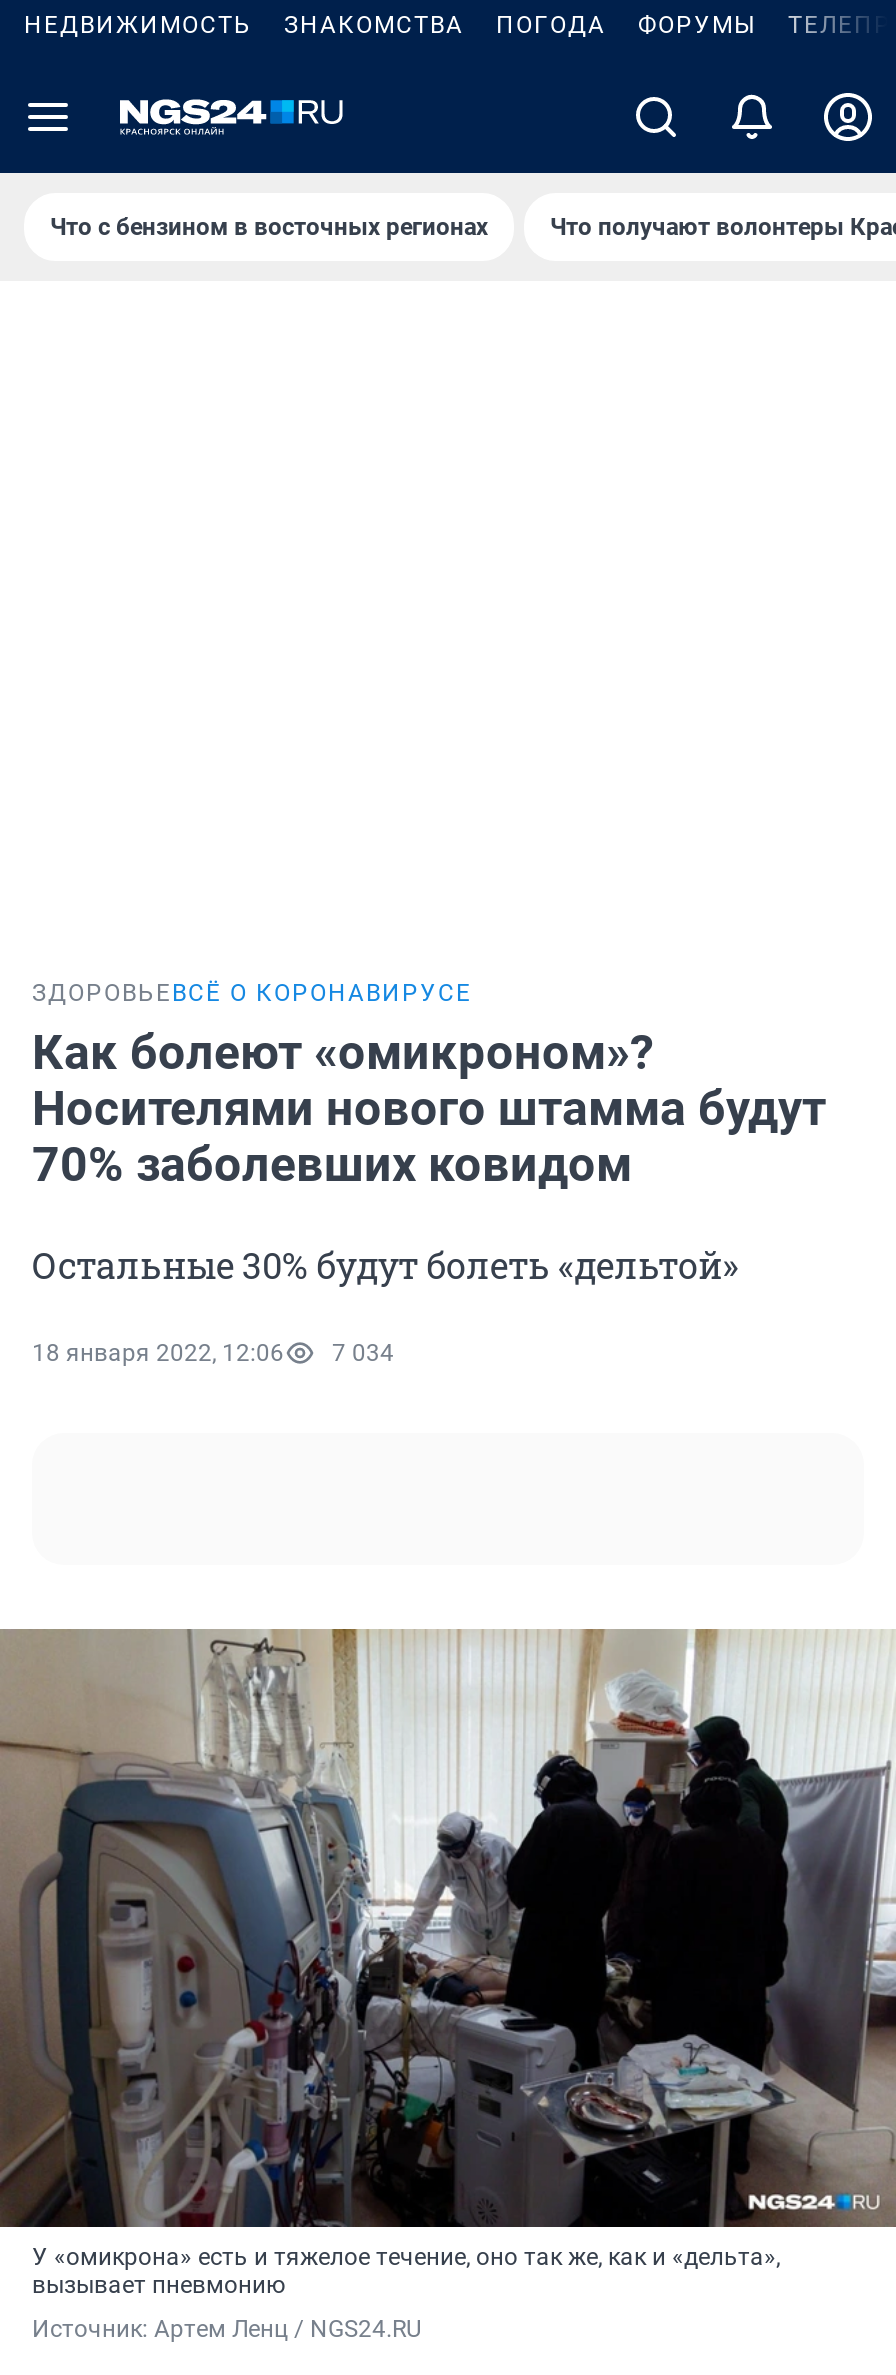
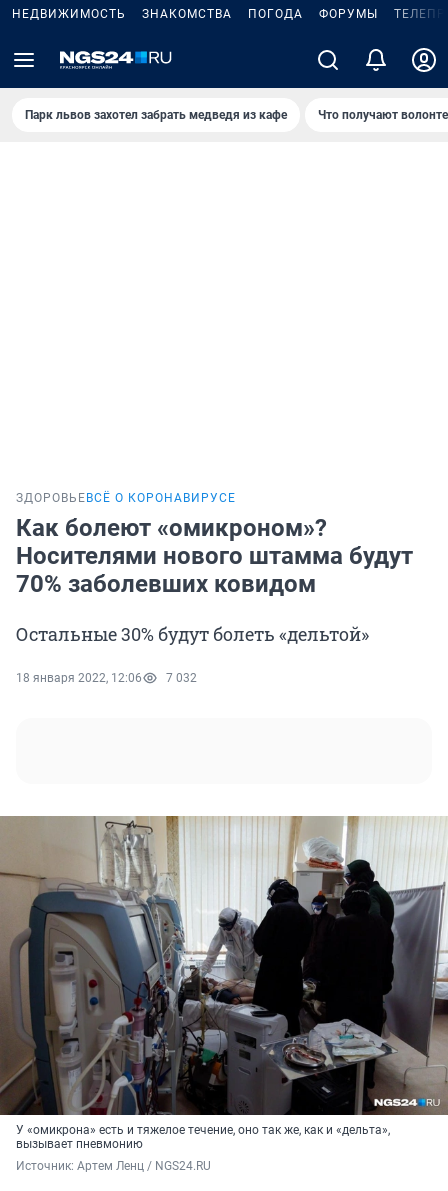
- Что с бензином в восточных регионах
+ Парк львов захотел забрать медведя из кафе

- 18 января 2022, 12:06 7 034
+ 18 января 2022, 12:06 7 032
